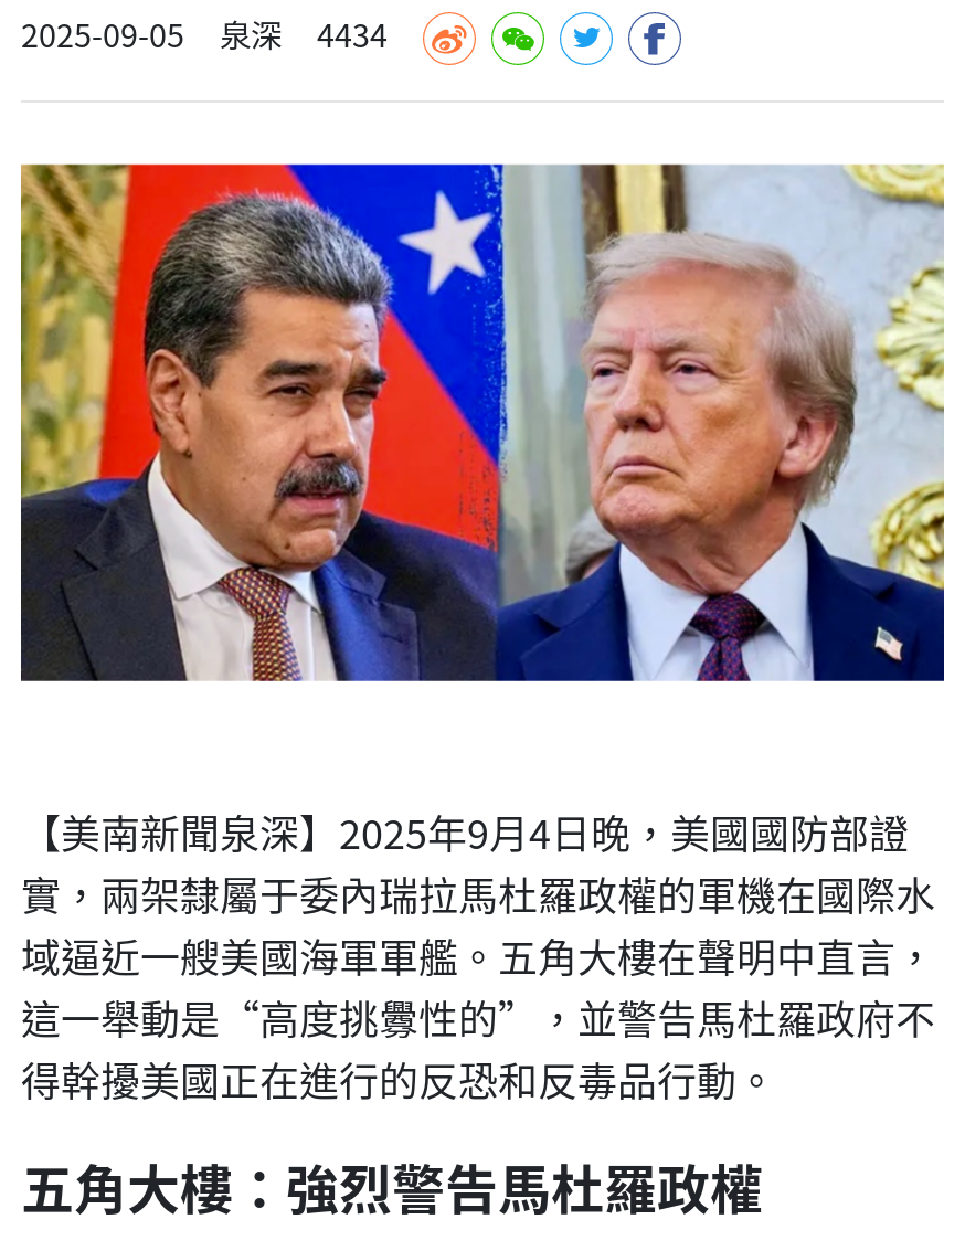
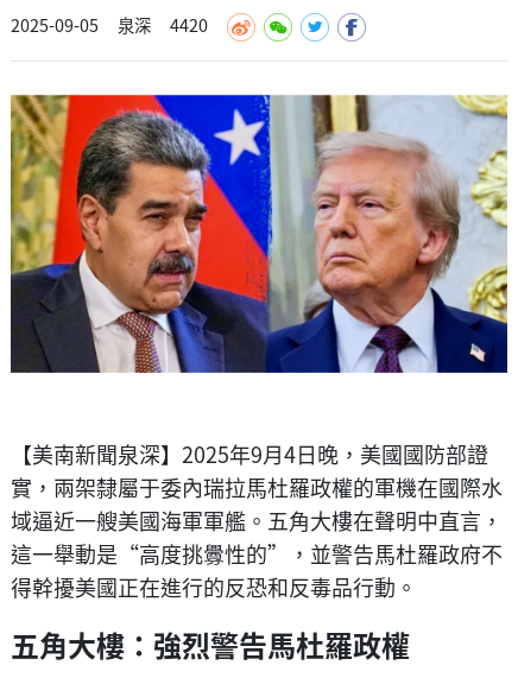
- 2025-09-05 泉深 4434
+ 2025-09-05 泉深 4420
